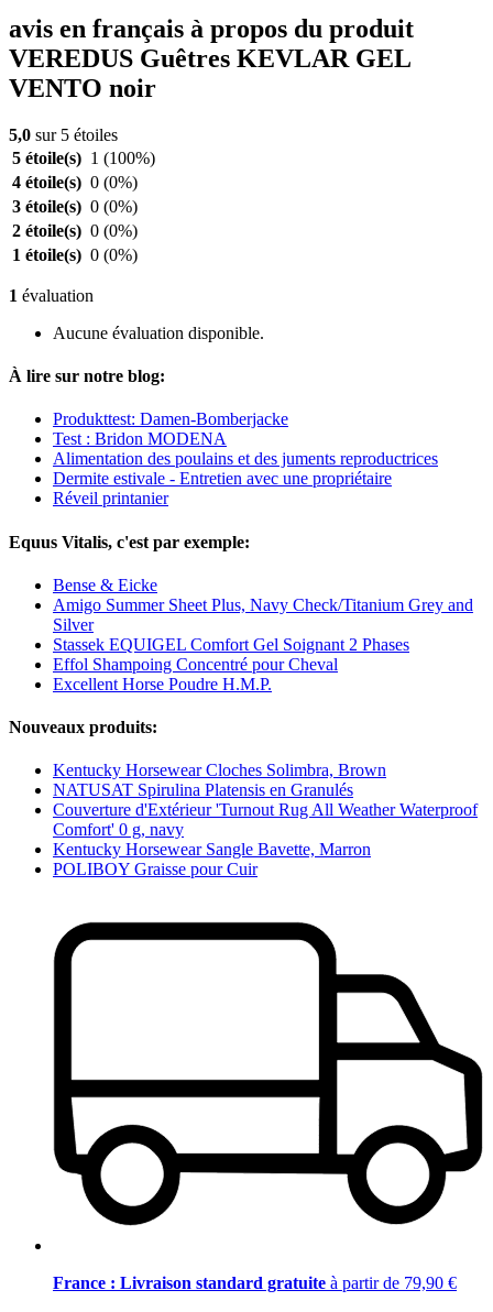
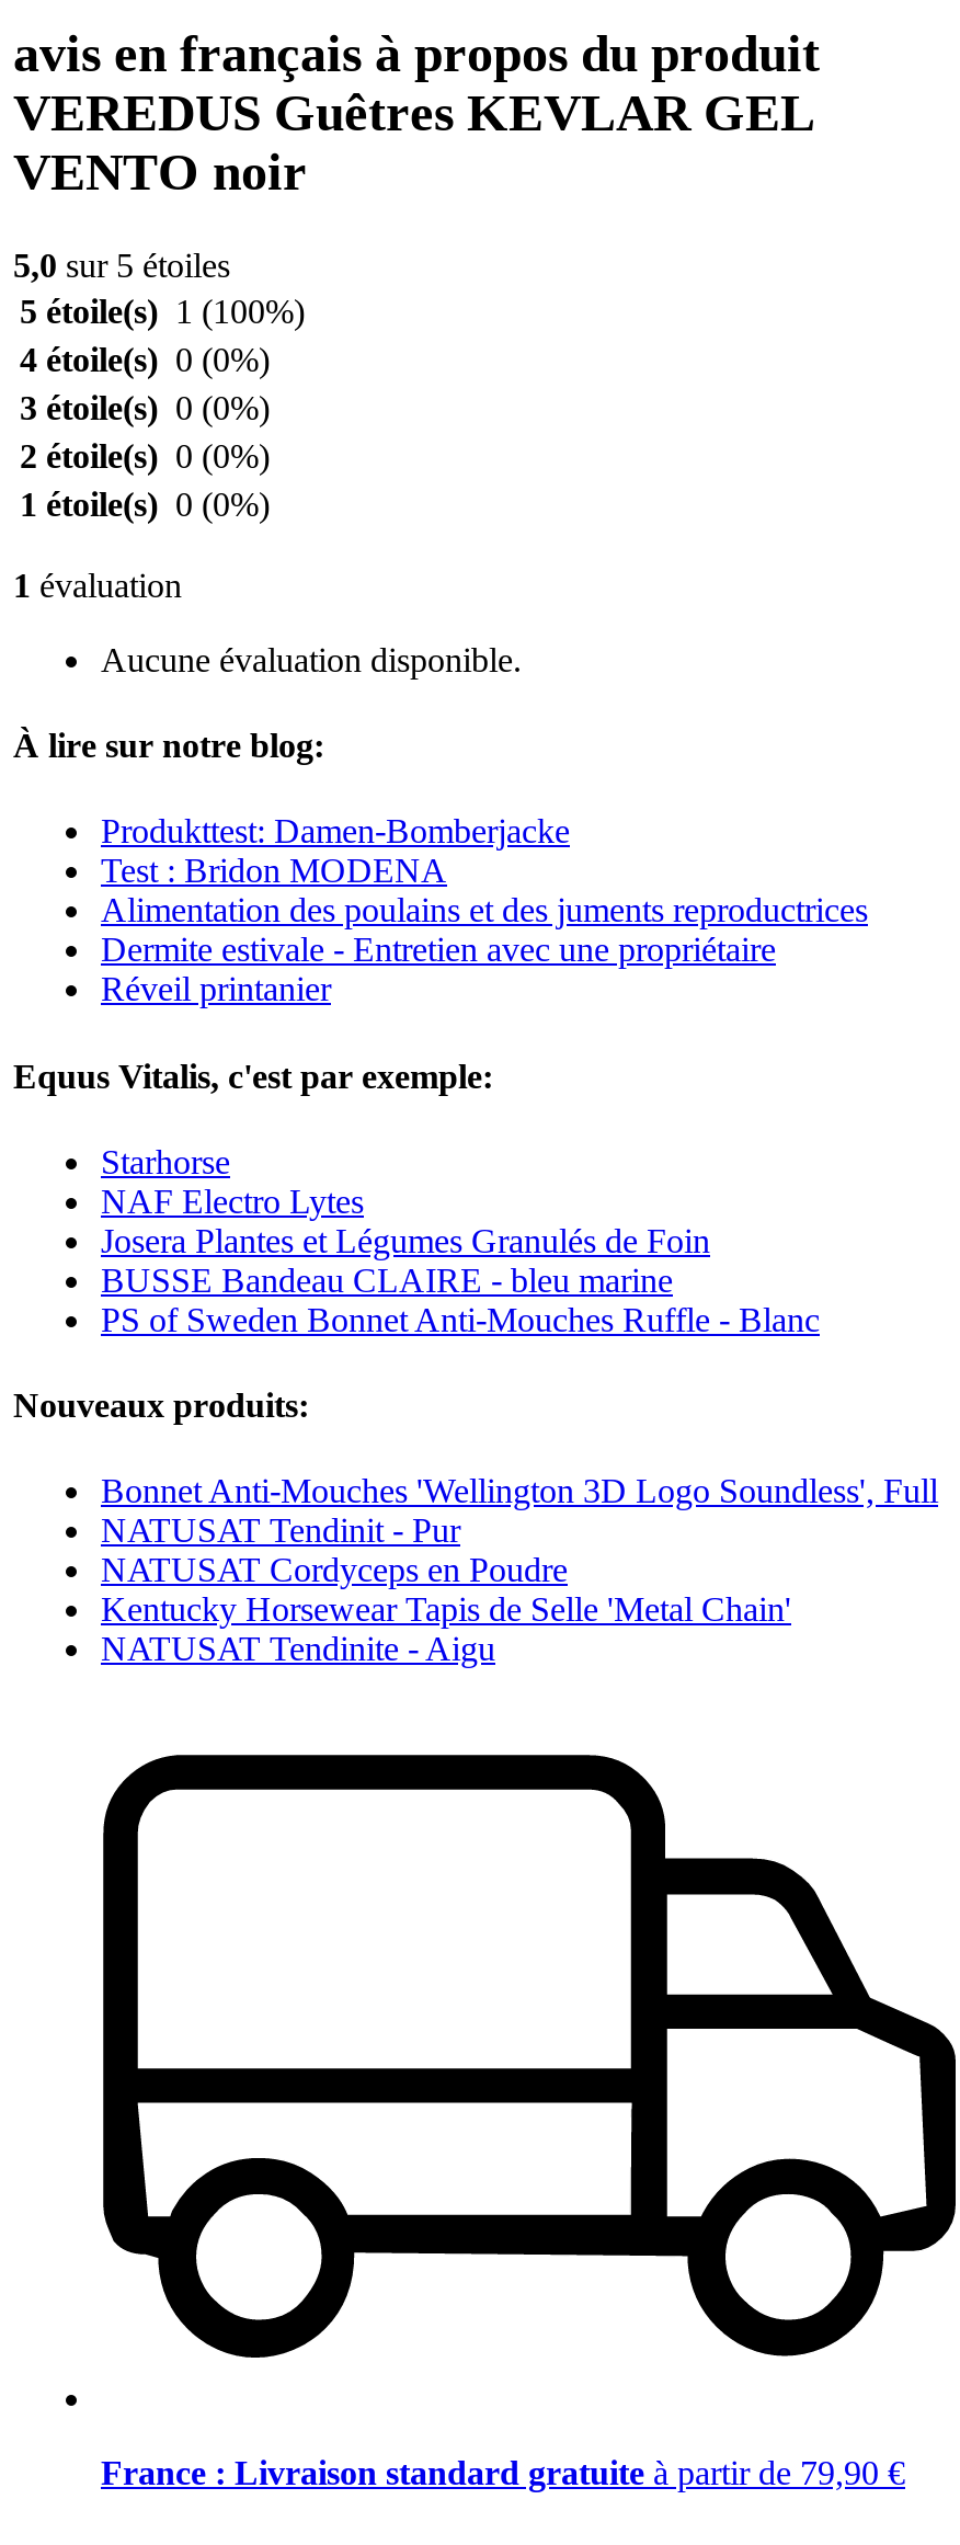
- Bense & Eicke
- Amigo Summer Sheet Plus, Navy Check/Titanium Grey and
- Silver
- Stassek EQUIGEL Comfort Gel Soignant 2 Phases
- Effol Shampoing Concentré pour Cheval
- Excellent Horse Poudre H.M.P.
+ Starhorse
+ NAF Electro Lytes
+ Josera Plantes et Légumes Granulés de Foin
+ BUSSE Bandeau CLAIRE - bleu marine
+ PS of Sweden Bonnet Anti-Mouches Ruffle - Blanc

- Kentucky Horsewear Cloches Solimbra, Brown
- NATUSAT Spirulina Platensis en Granulés
- Couverture d'Extérieur 'Turnout Rug All Weather Waterproof
- Comfort' 0 g, navy
- Kentucky Horsewear Sangle Bavette, Marron
- POLIBOY Graisse pour Cuir
+ Bonnet Anti-Mouches 'Wellington 3D Logo Soundless', Full
+ NATUSAT Tendinit - Pur
+ NATUSAT Cordyceps en Poudre
+ Kentucky Horsewear Tapis de Selle 'Metal Chain'
+ NATUSAT Tendinite - Aigu
